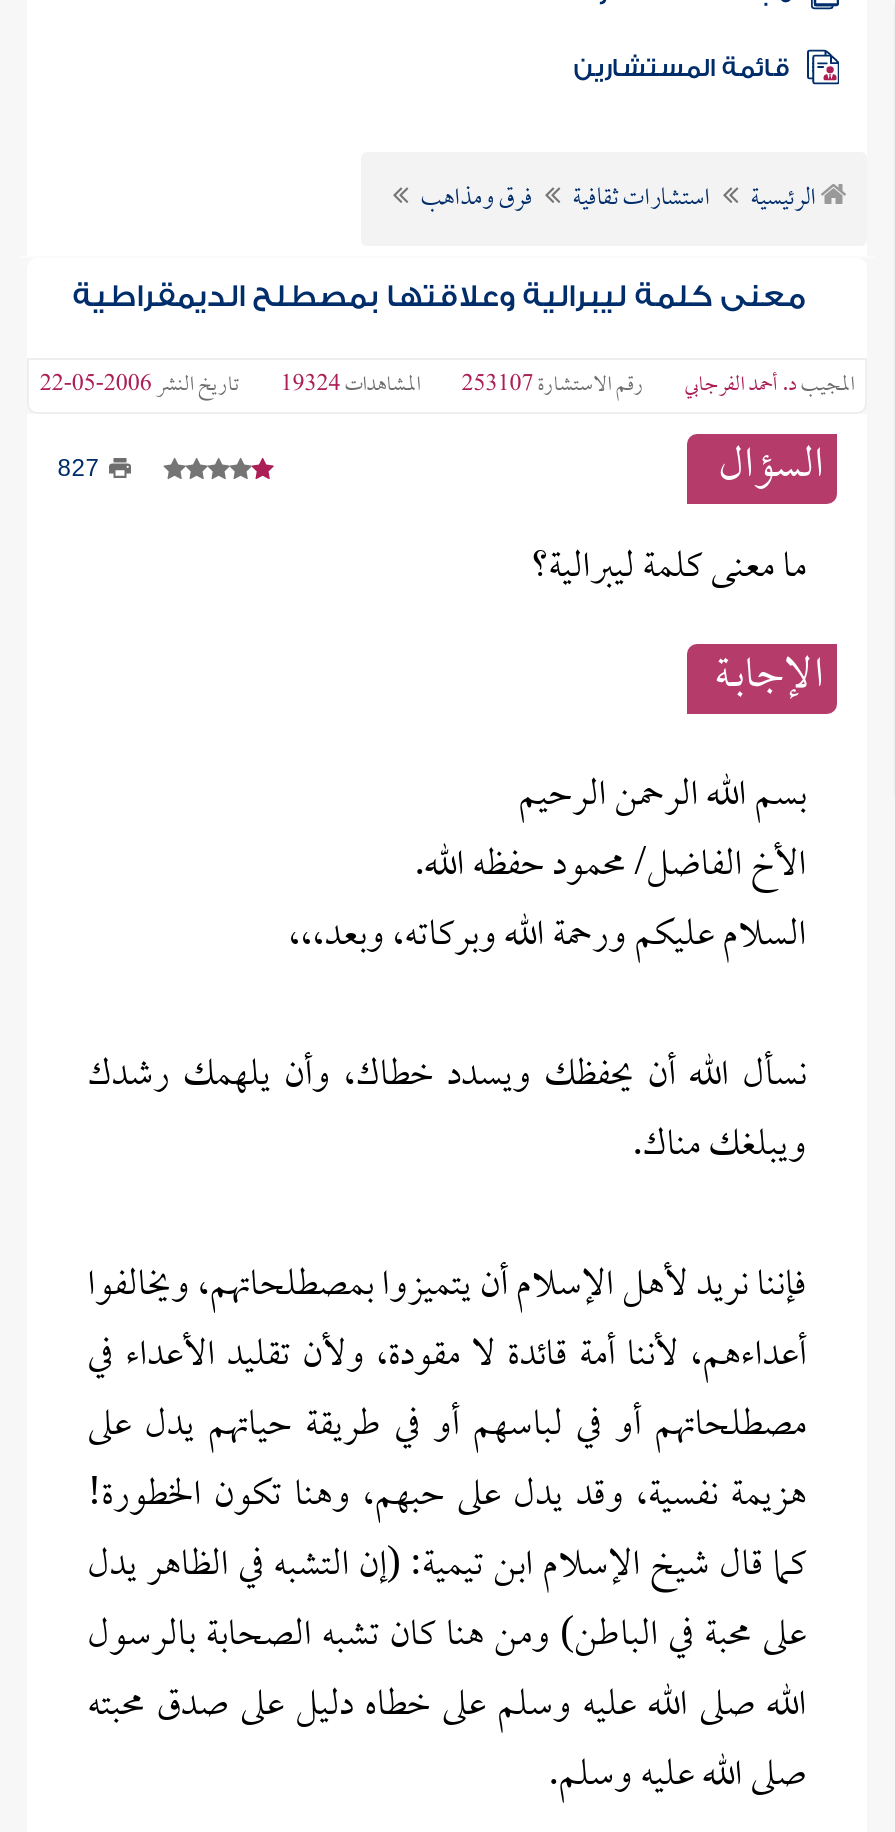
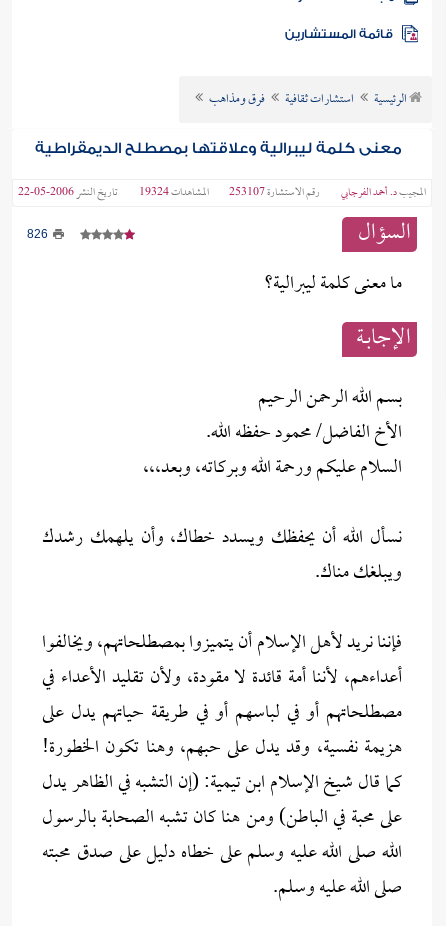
- 827
+ 826
